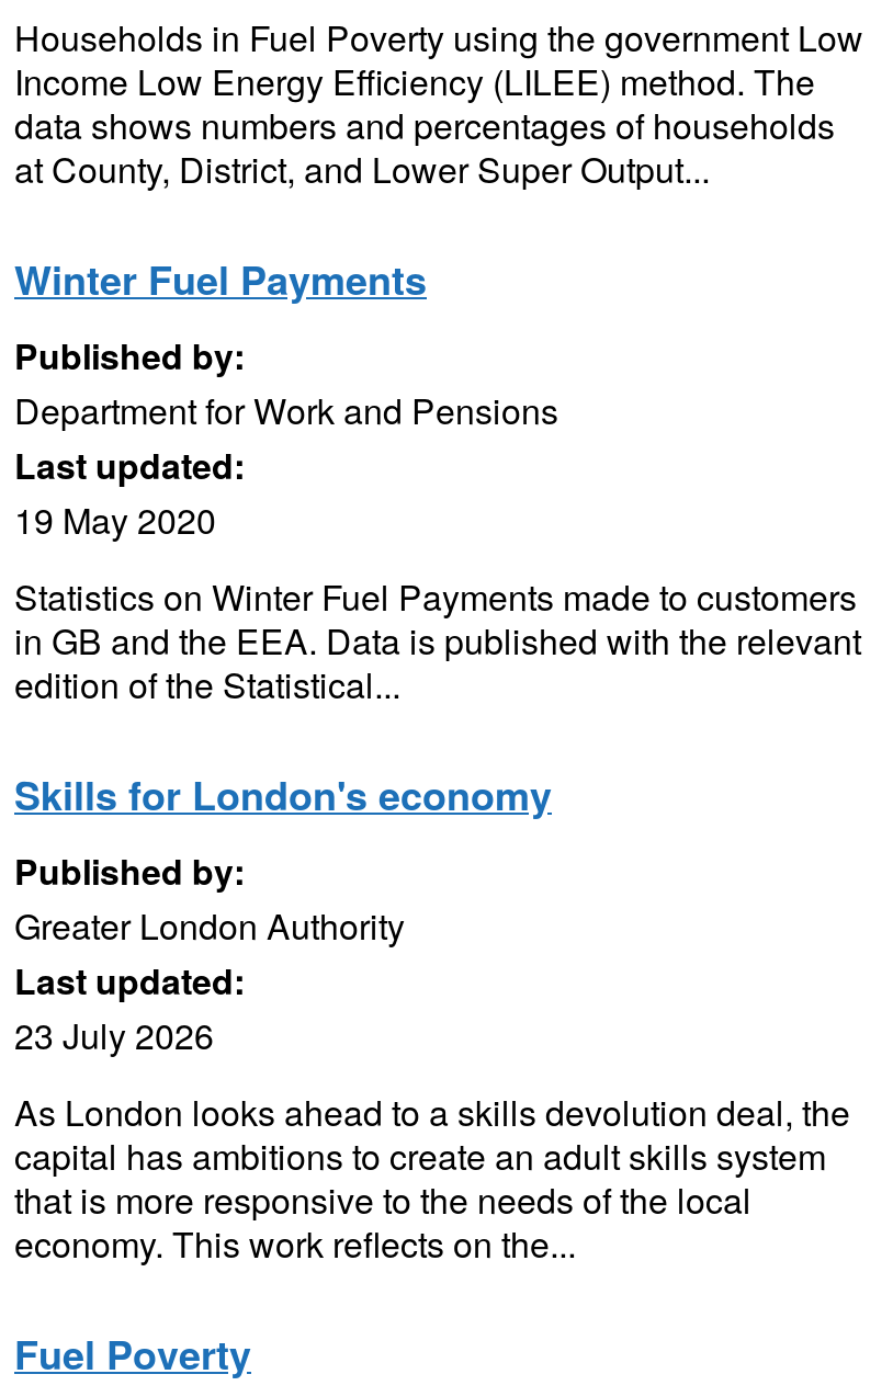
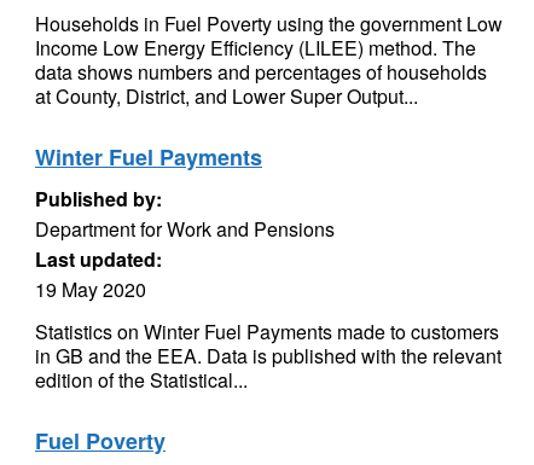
- Skills for London's economy
- Published by:
- Greater London Authority
- Last updated:
- 23 July 2026
- As London looks ahead to a skills devolution deal, the
- capital has ambitions to create an adult skills system
- that is more responsive to the needs of the local
- economy. This work reflects on the...
